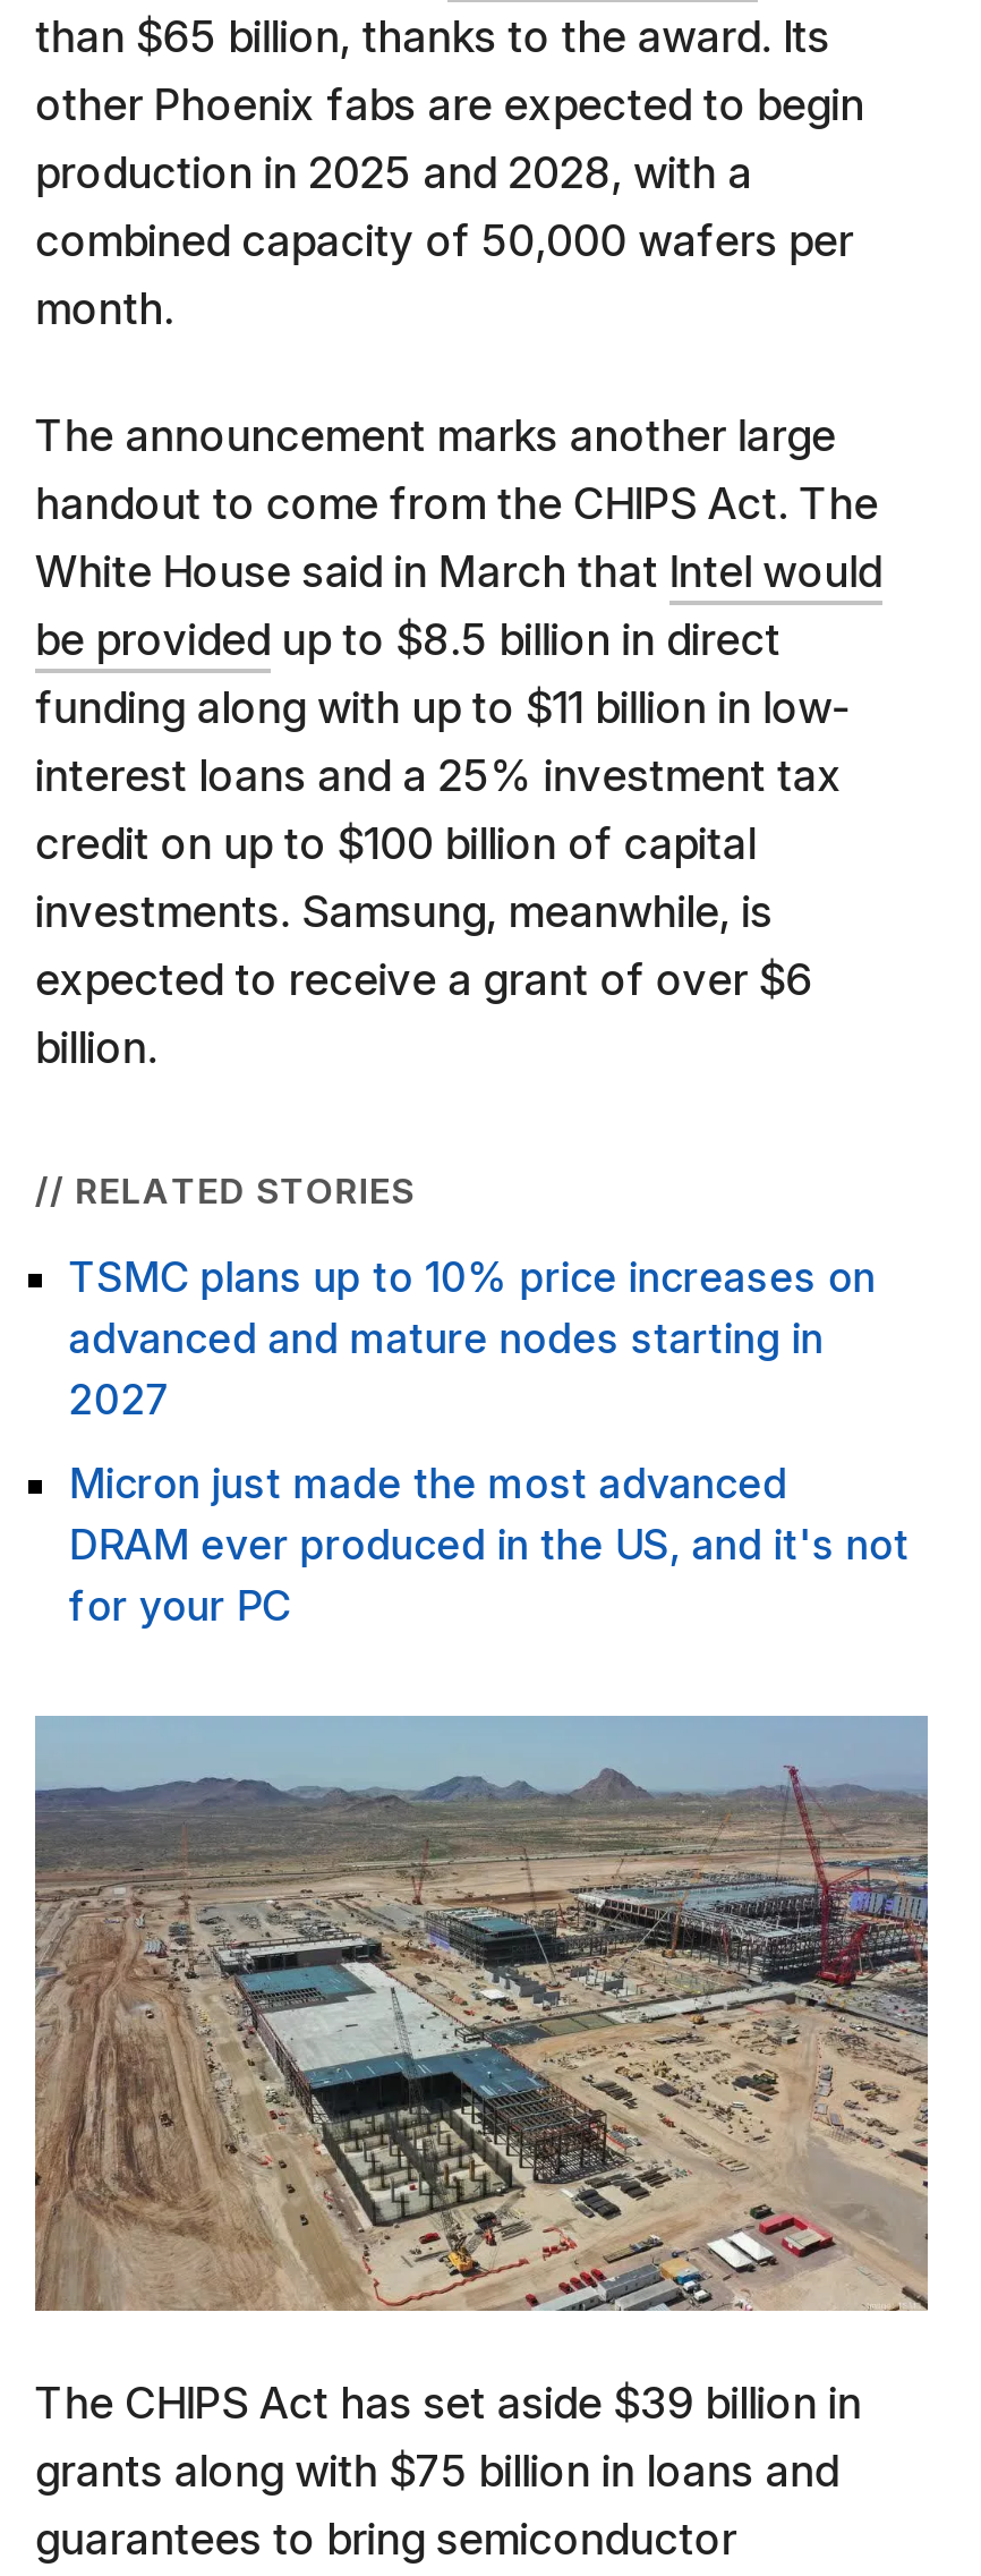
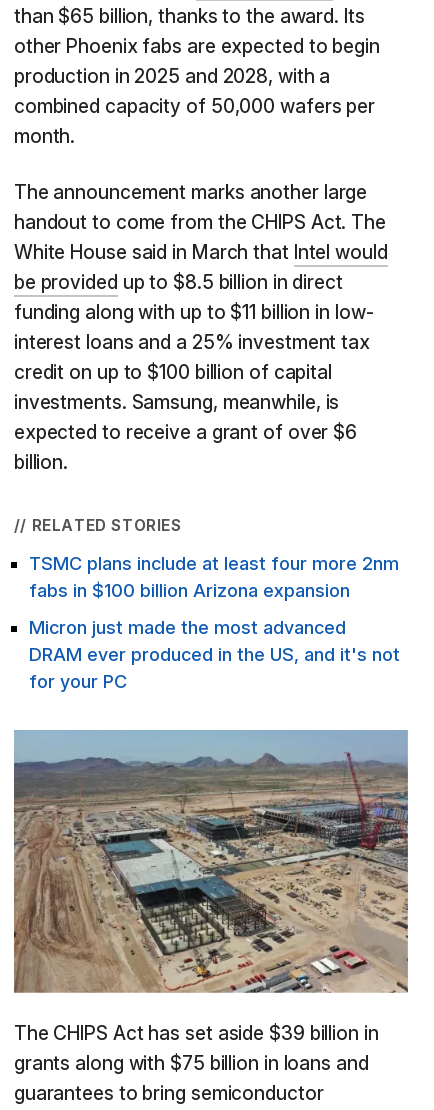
- TSMC plans up to 10% price increases on
- advanced and mature nodes starting in
- 2027
+ TSMC plans include at least four more 2nm
+ fabs in $100 billion Arizona expansion
